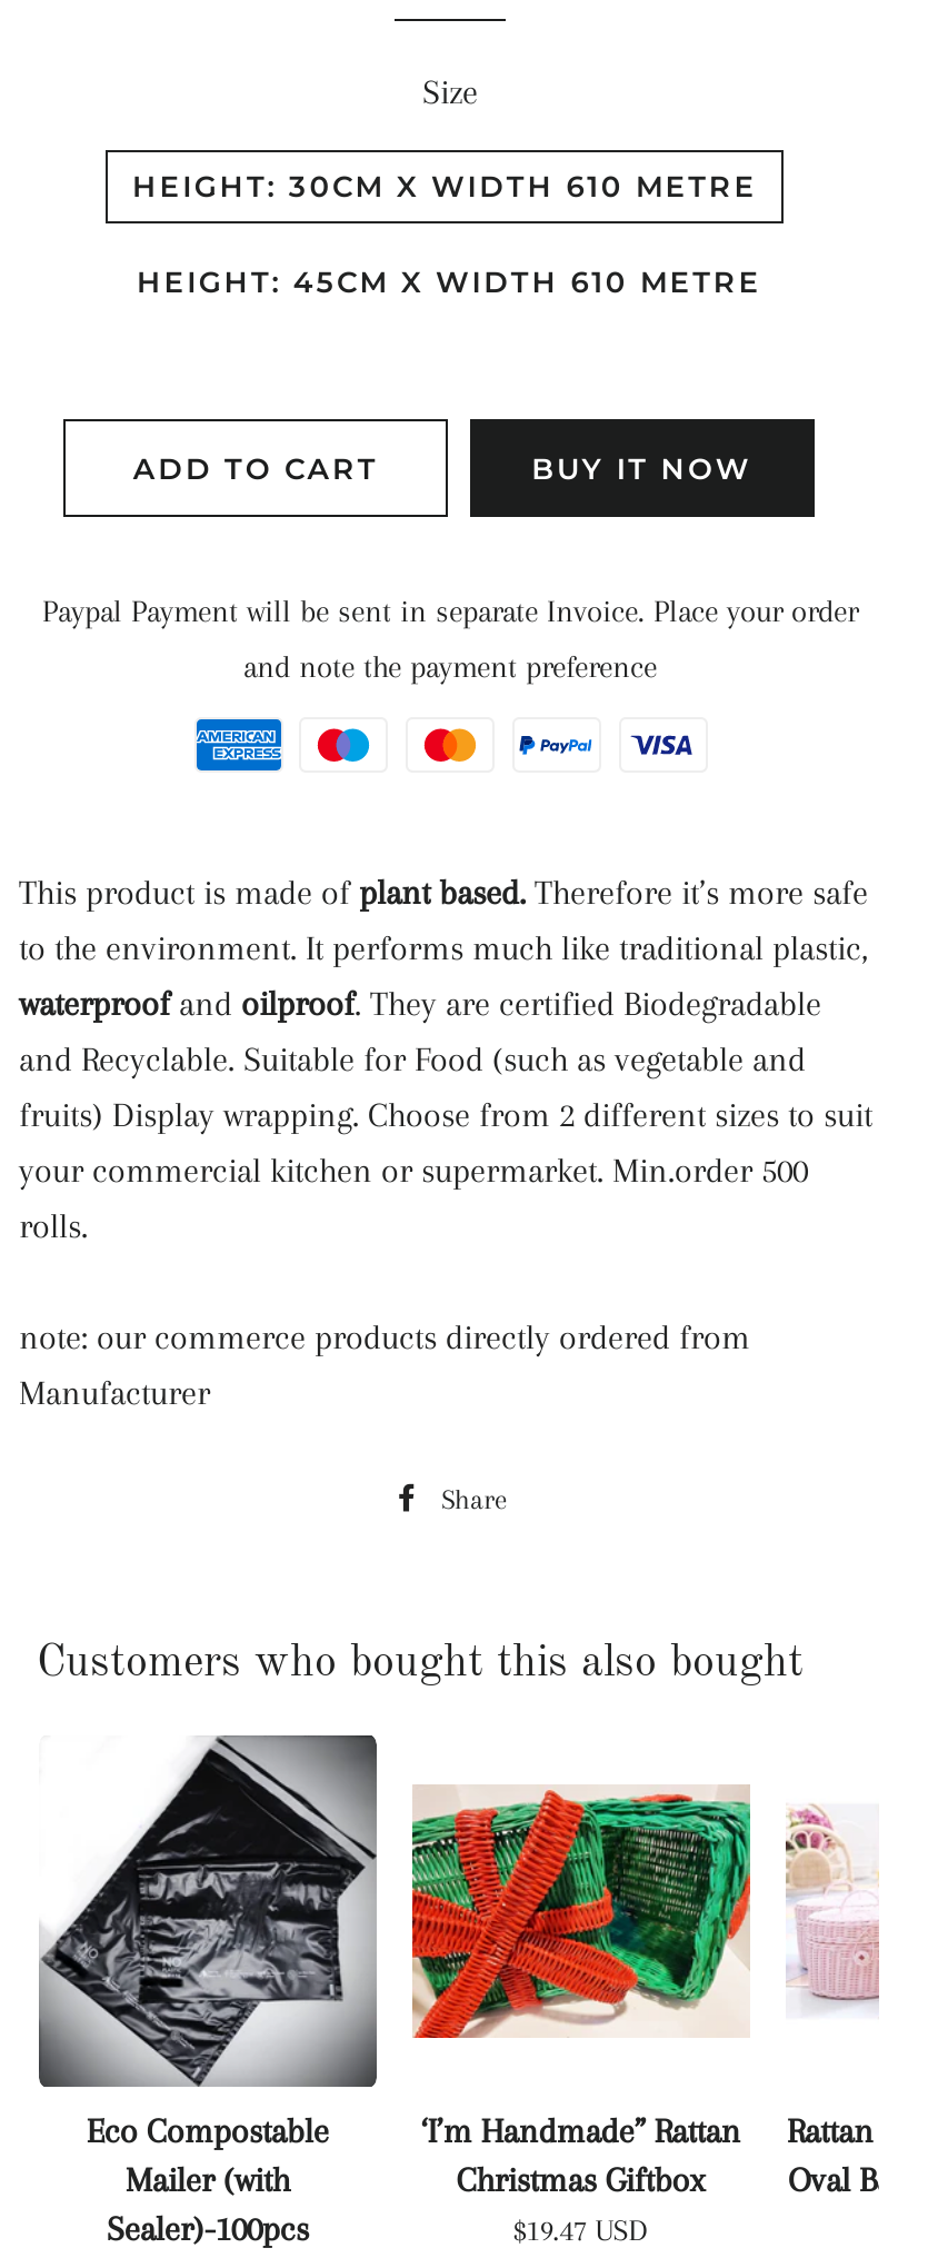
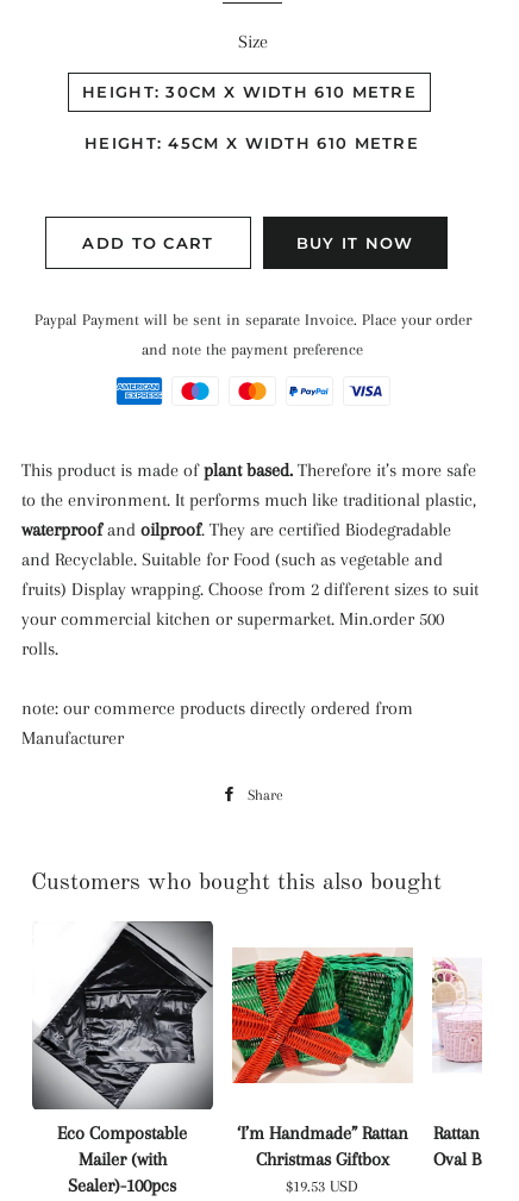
- $19.47 USD
+ $19.53 USD
